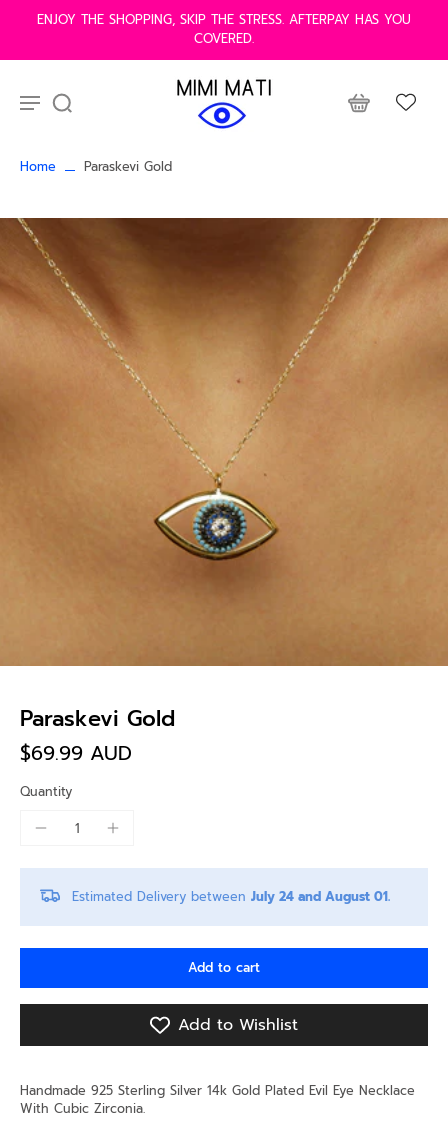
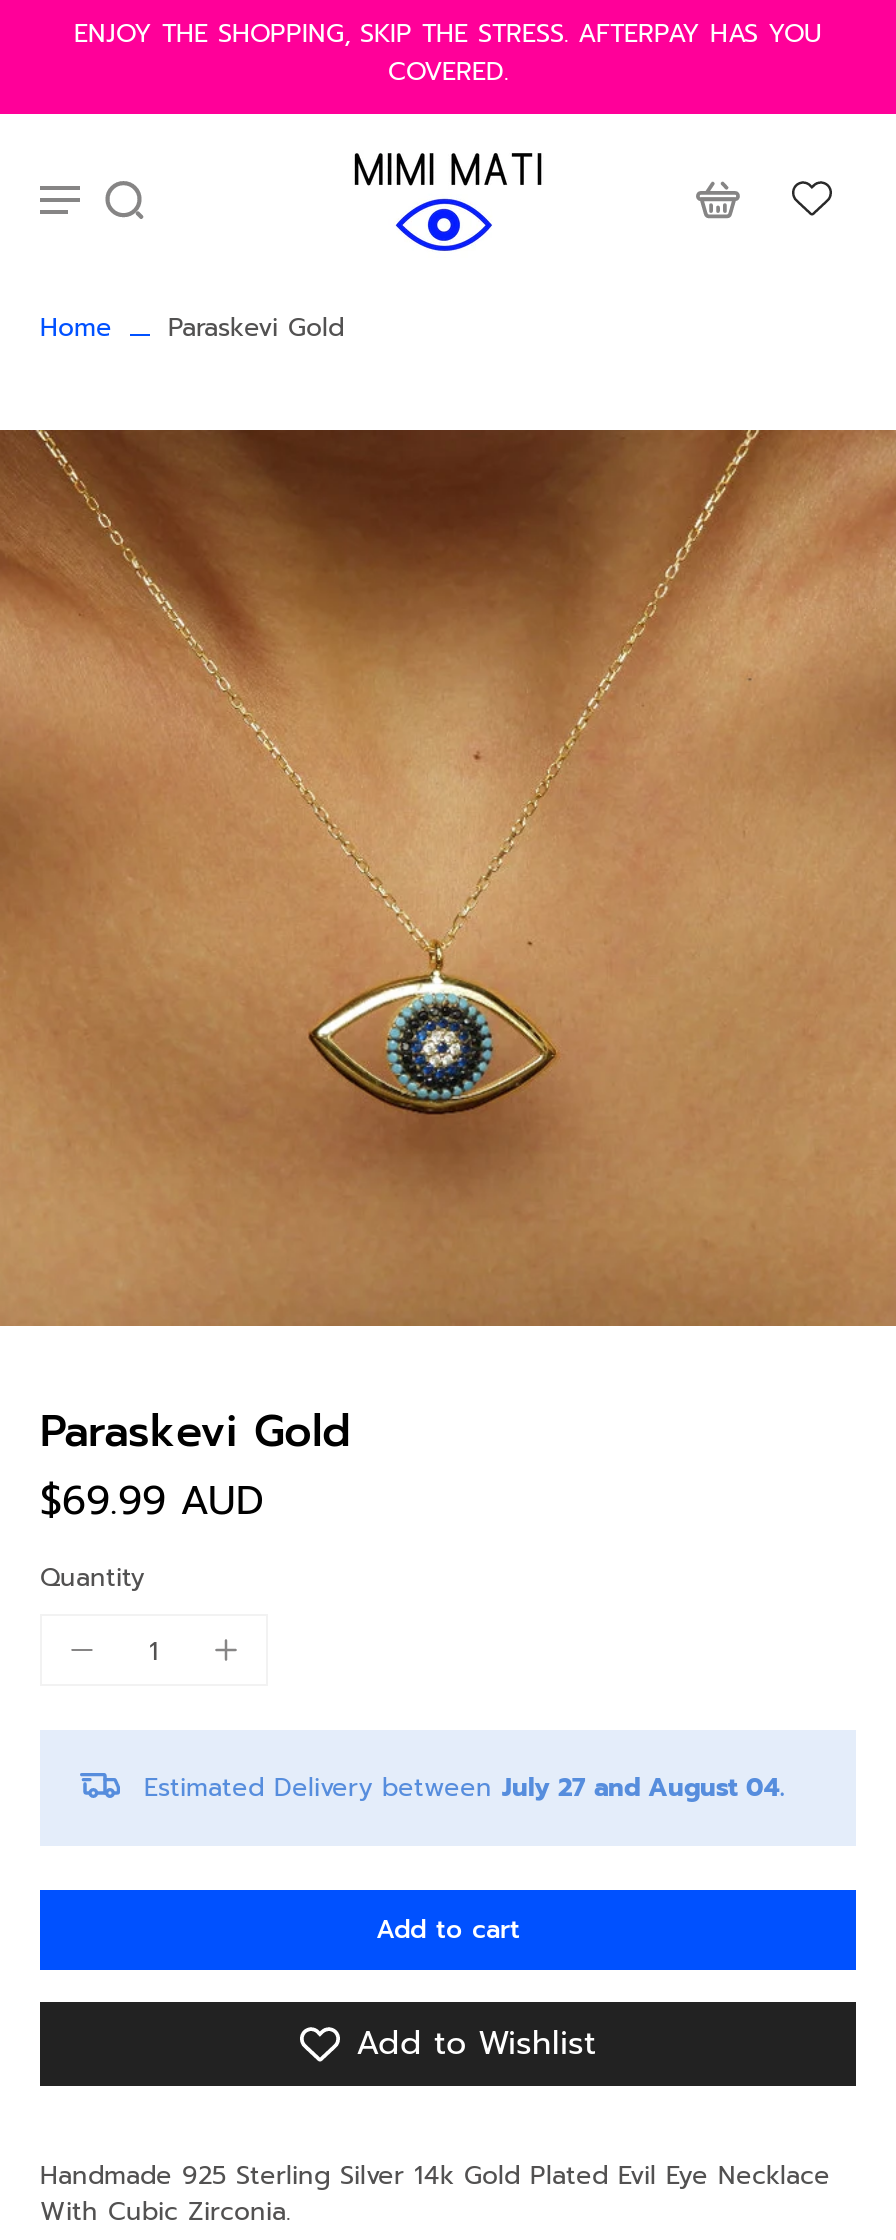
- Estimated Delivery between July 24 and August 01.
+ Estimated Delivery between July 27 and August 04.
